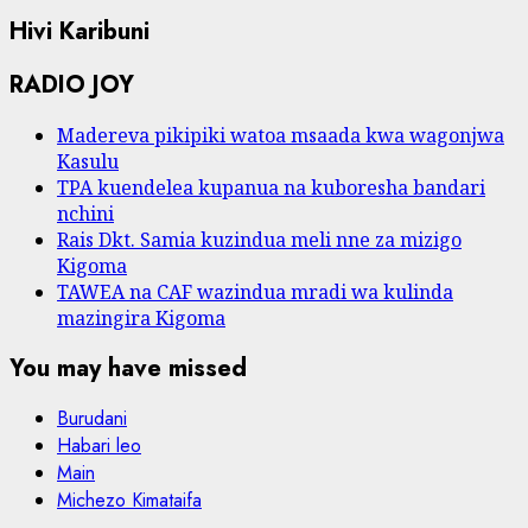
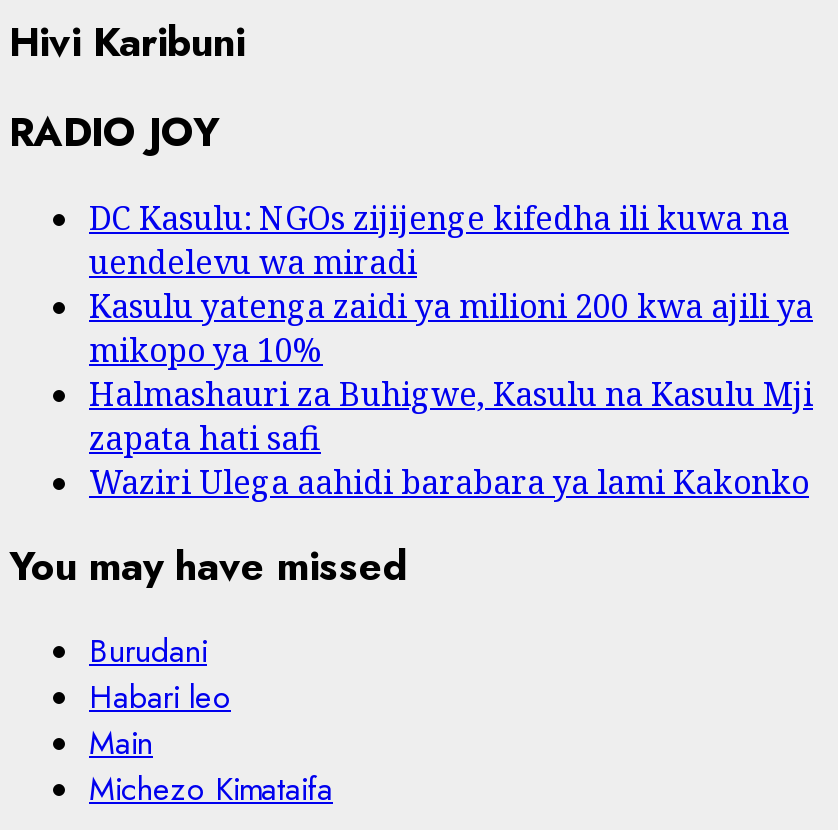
- Madereva pikipiki watoa msaada kwa wagonjwa
- Kasulu
- TPA kuendelea kupanua na kuboresha bandari
- nchini
- Rais Dkt. Samia kuzindua meli nne za mizigo
- Kigoma
- TAWEA na CAF wazindua mradi wa kulinda
- mazingira Kigoma
+ DC Kasulu: NGOs zijijenge kifedha ili kuwa na
+ uendelevu wa miradi
+ Kasulu yatenga zaidi ya milioni 200 kwa ajili ya
+ mikopo ya 10%
+ Halmashauri za Buhigwe, Kasulu na Kasulu Mji
+ zapata hati safi
+ Waziri Ulega aahidi barabara ya lami Kakonko
